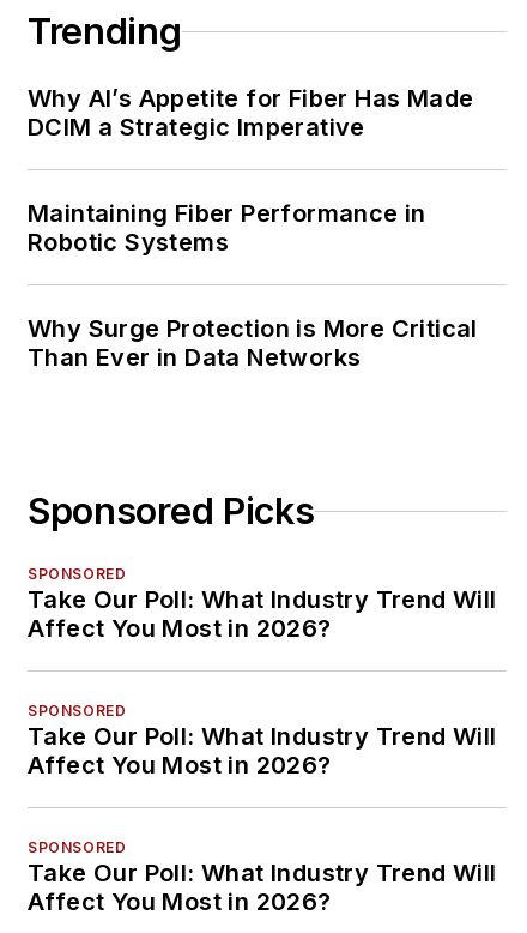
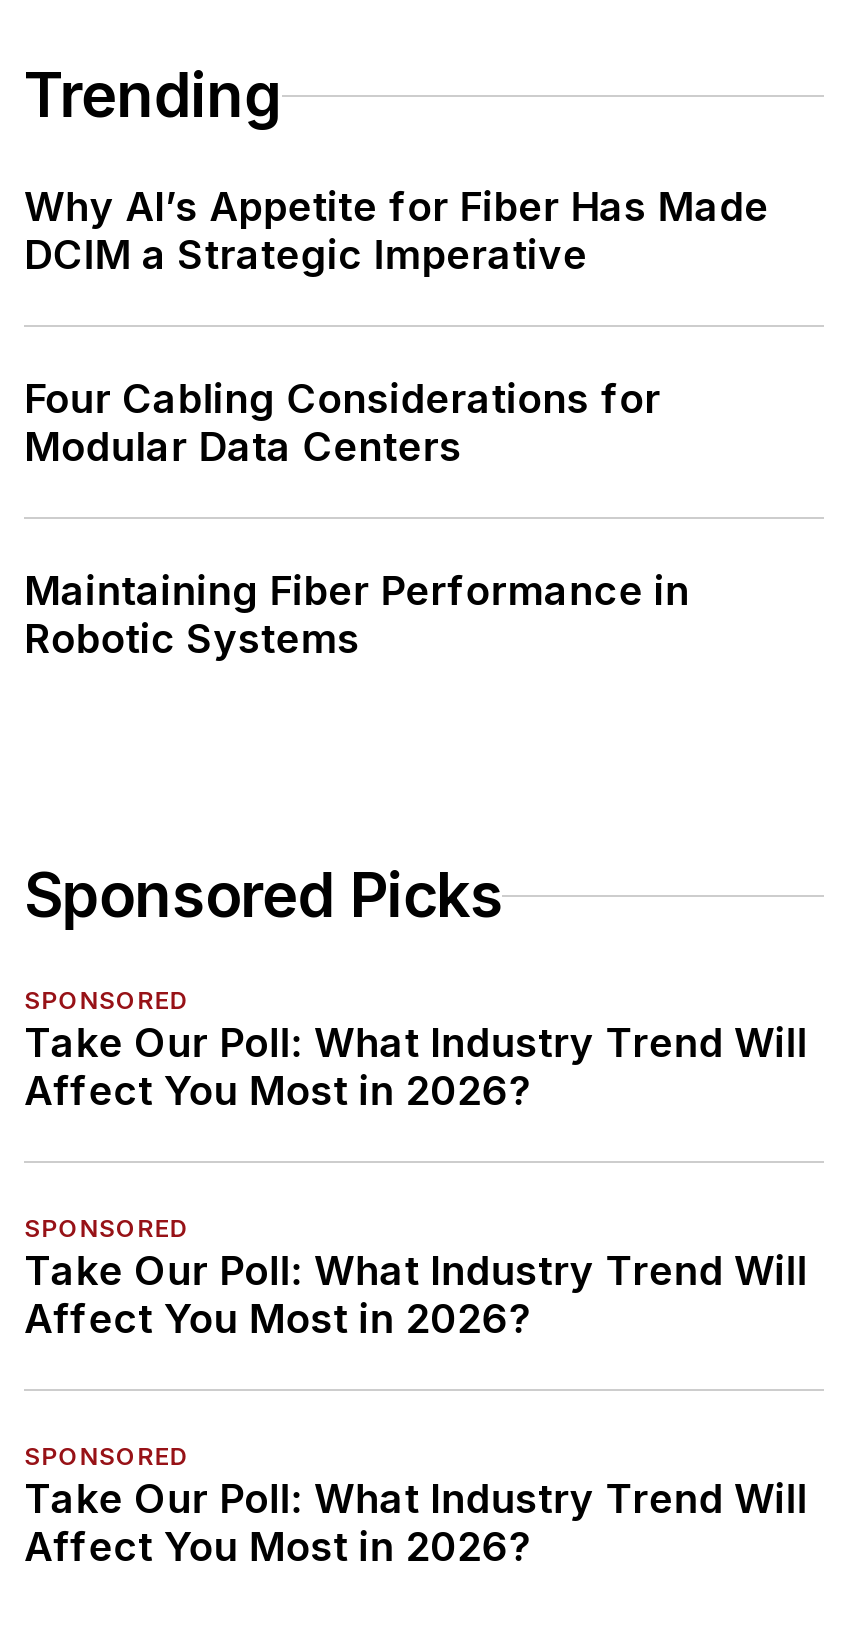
+ Four Cabling Considerations for
+ Modular Data Centers

moved down: Maintaining Fiber Performance in | Robotic Systems

- Why Surge Protection is More Critical
- Than Ever in Data Networks
